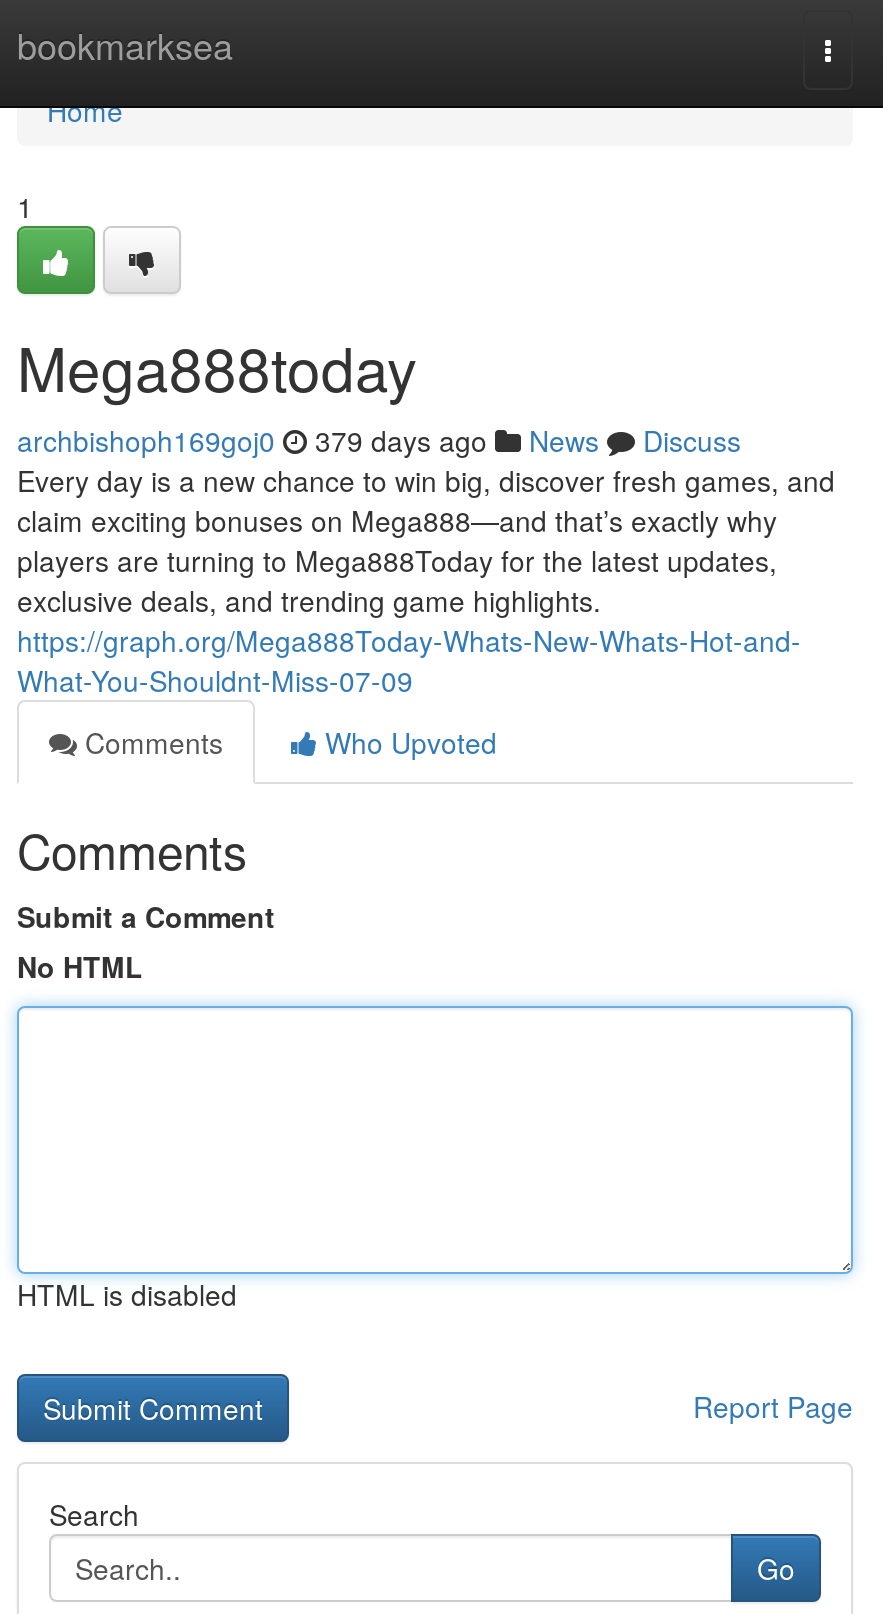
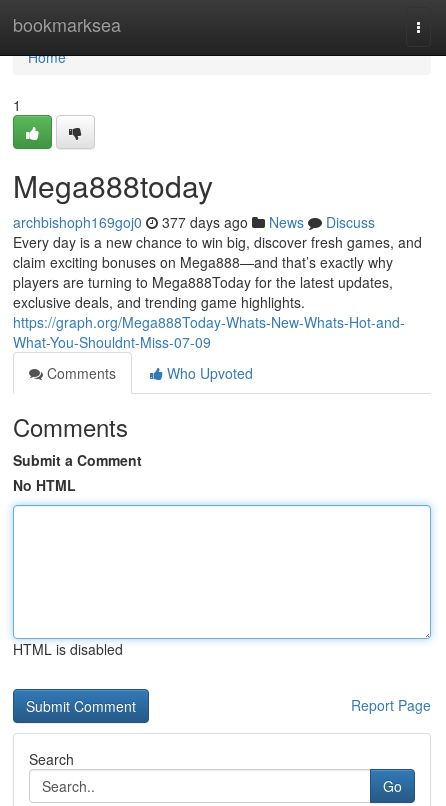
- archbishoph169goj0 379 days ago News Discuss
+ archbishoph169goj0 377 days ago News Discuss
